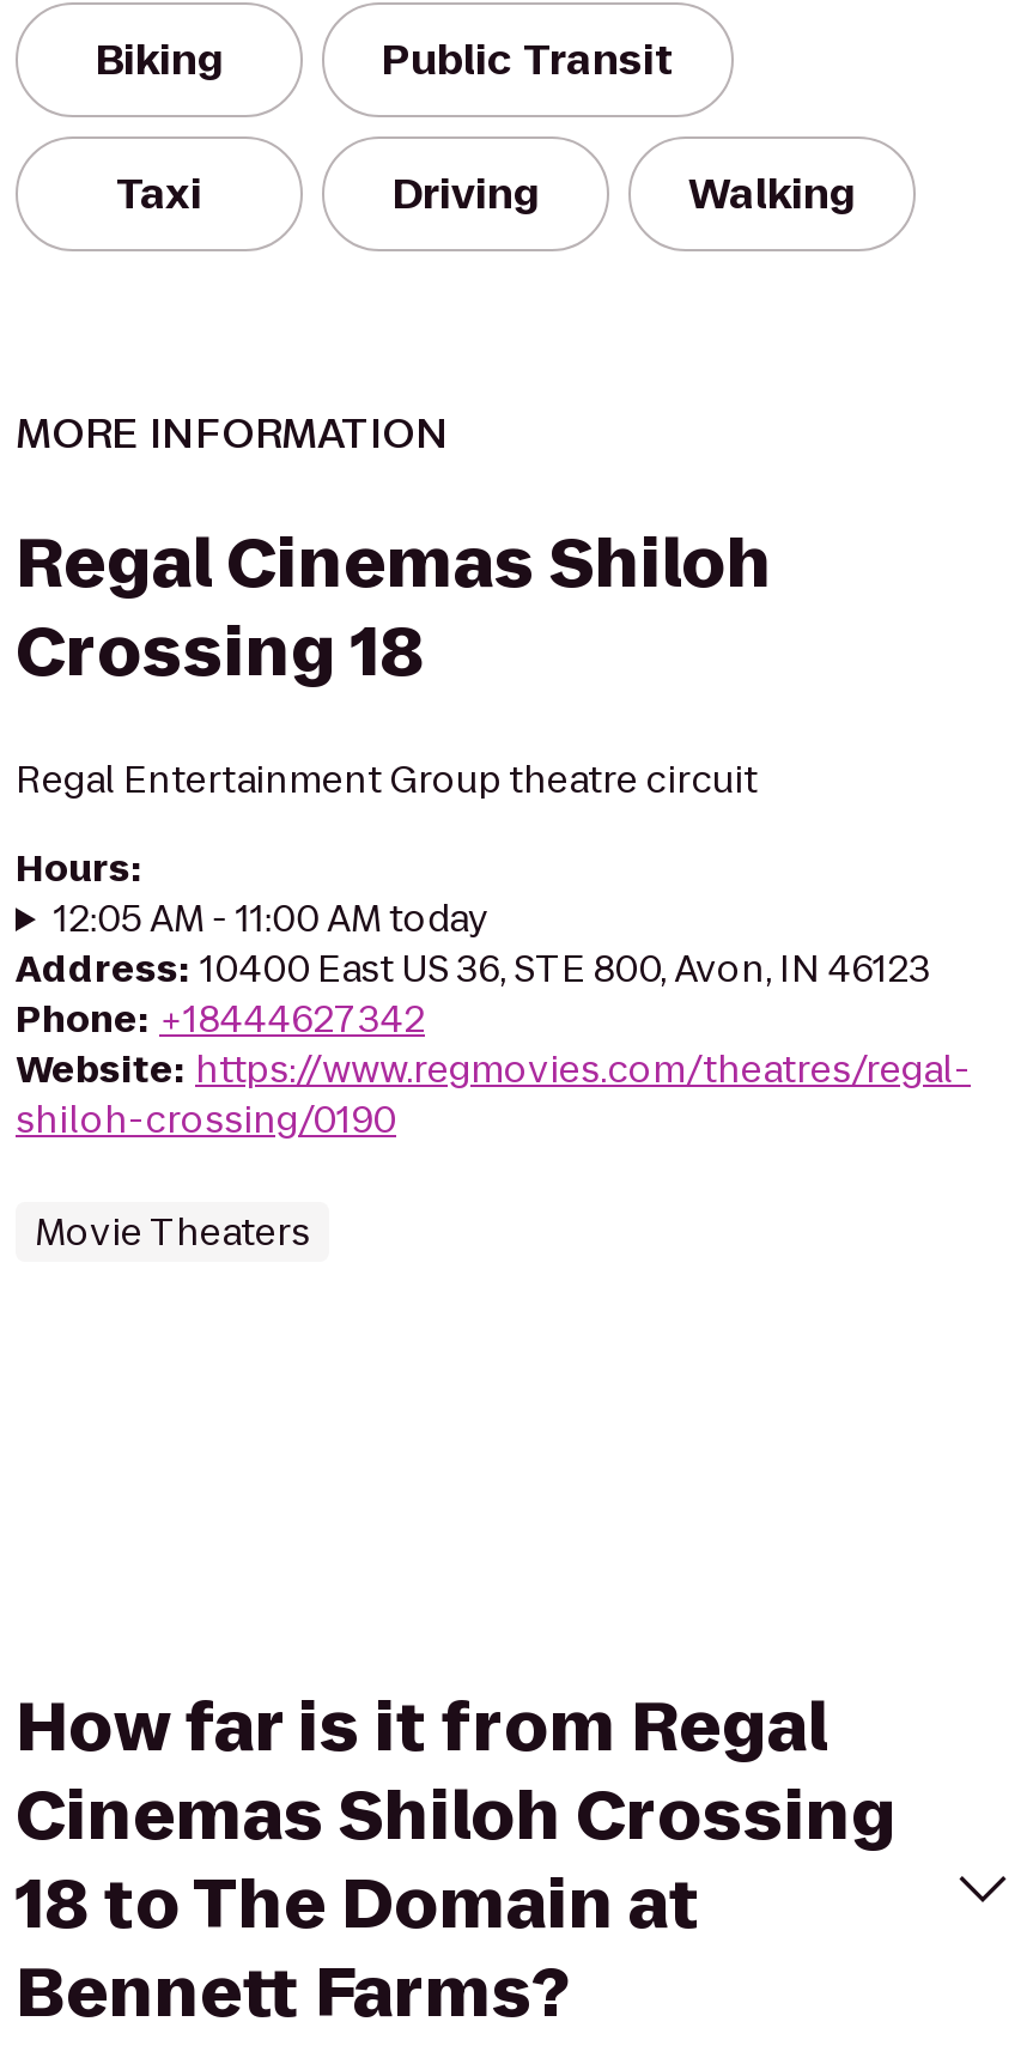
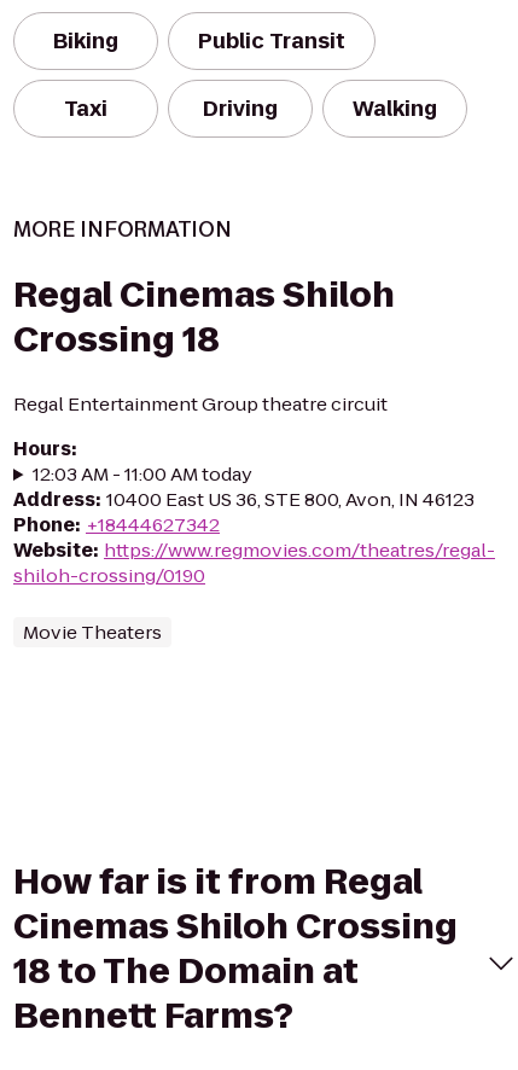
- 12:05 AM - 11:00 AM today
+ 12:03 AM - 11:00 AM today
